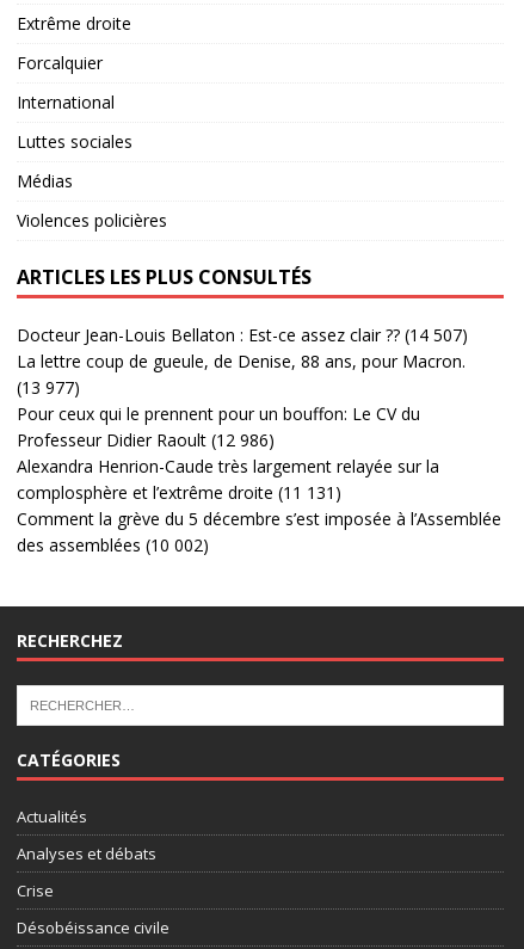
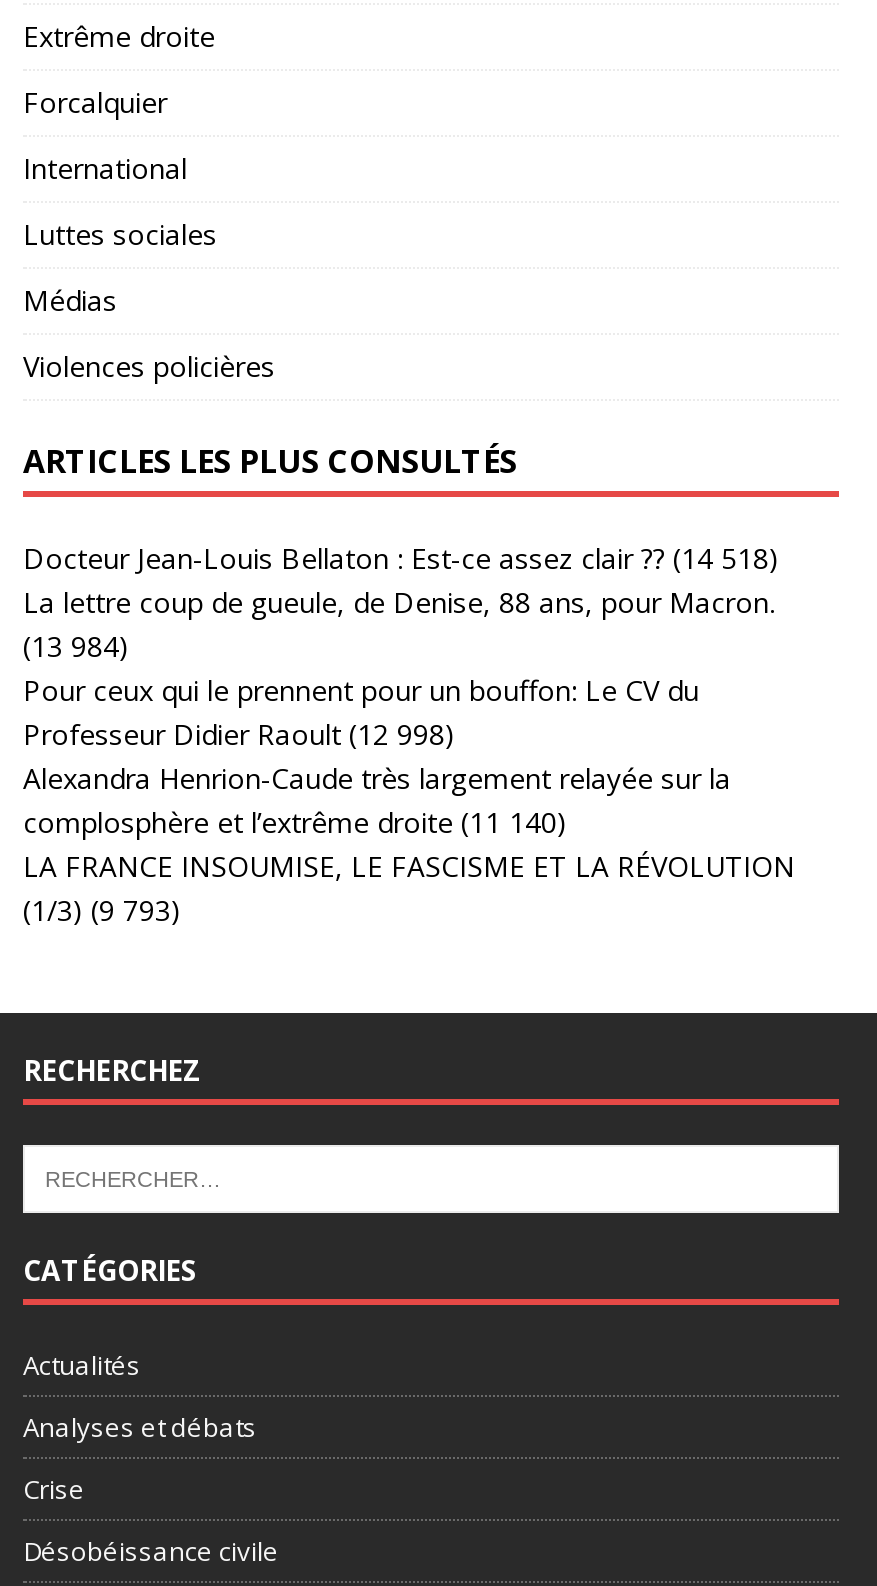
- Docteur Jean-Louis Bellaton : Est-ce assez clair ?? (14 507)
+ Docteur Jean-Louis Bellaton : Est-ce assez clair ?? (14 518)

- (13 977)
+ (13 984)

- Professeur Didier Raoult (12 986)
+ Professeur Didier Raoult (12 998)

- complosphère et l’extrême droite (11 131)
- Comment la grève du 5 décembre s’est imposée à l’Assemblée
- des assemblées (10 002)
+ complosphère et l’extrême droite (11 140)
+ LA FRANCE INSOUMISE, LE FASCISME ET LA RÉVOLUTION
+ (1/3) (9 793)
